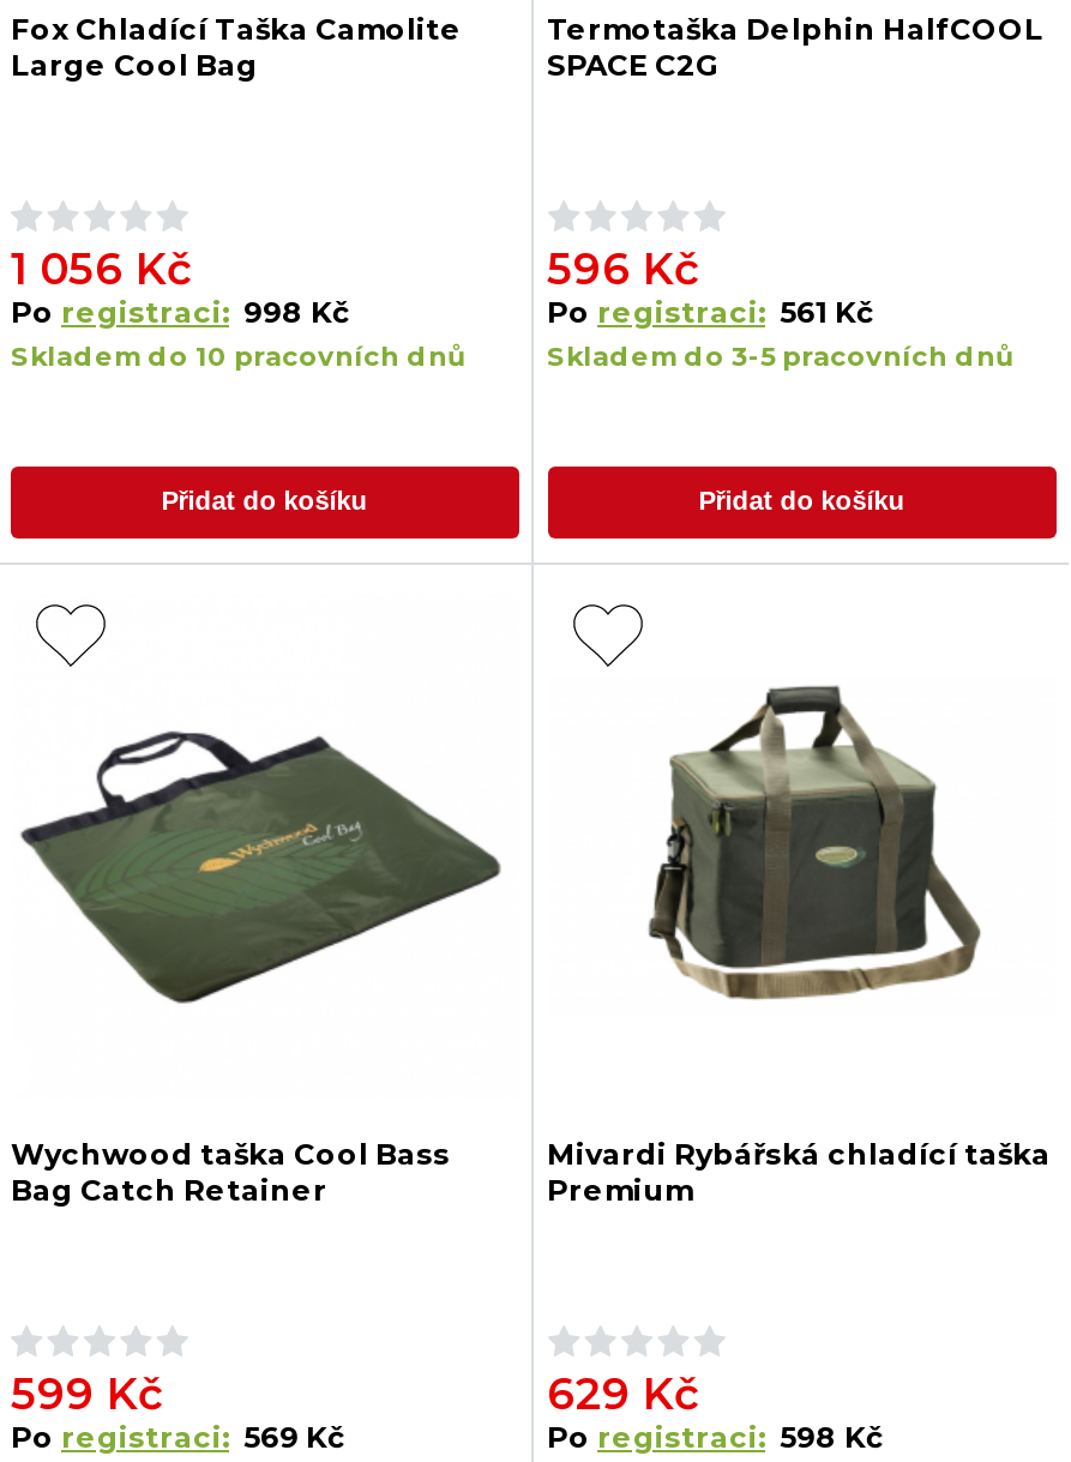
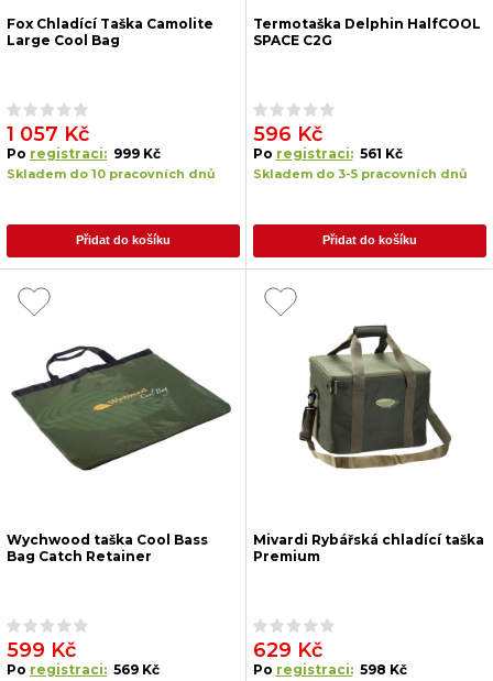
- 1 056 Kč
+ 1 057 Kč

- Po registraci: 998 Kč
+ Po registraci: 999 Kč
